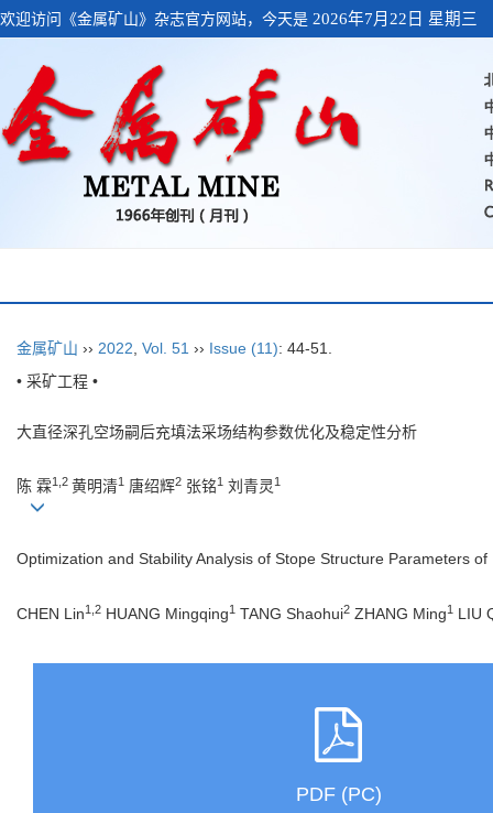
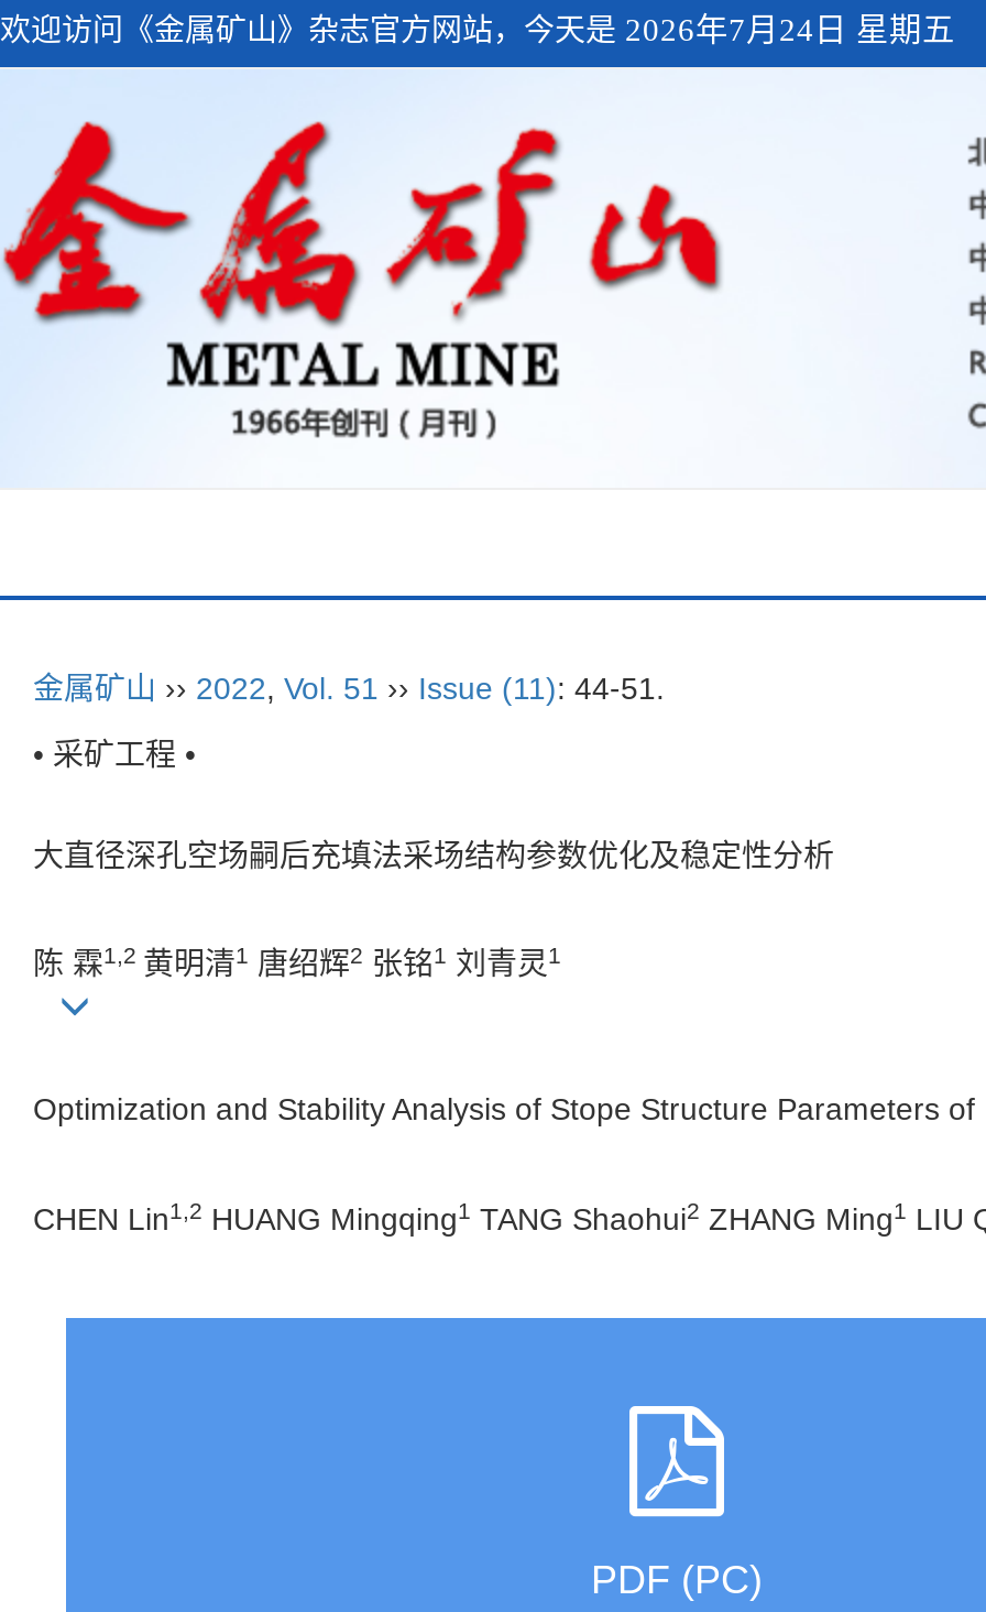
- 欢迎访问《金属矿山》杂志官方网站，今天是2026年7月22日 星期三
+ 欢迎访问《金属矿山》杂志官方网站，今天是2026年7月24日 星期五
